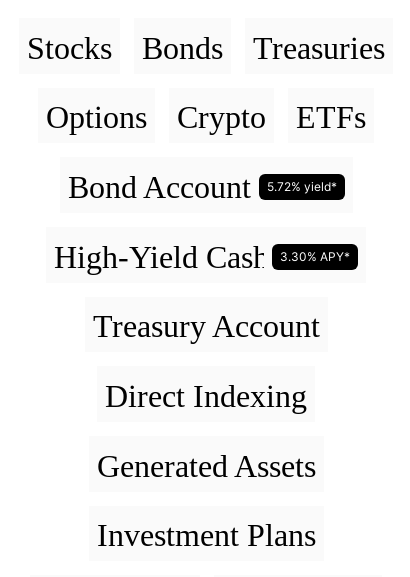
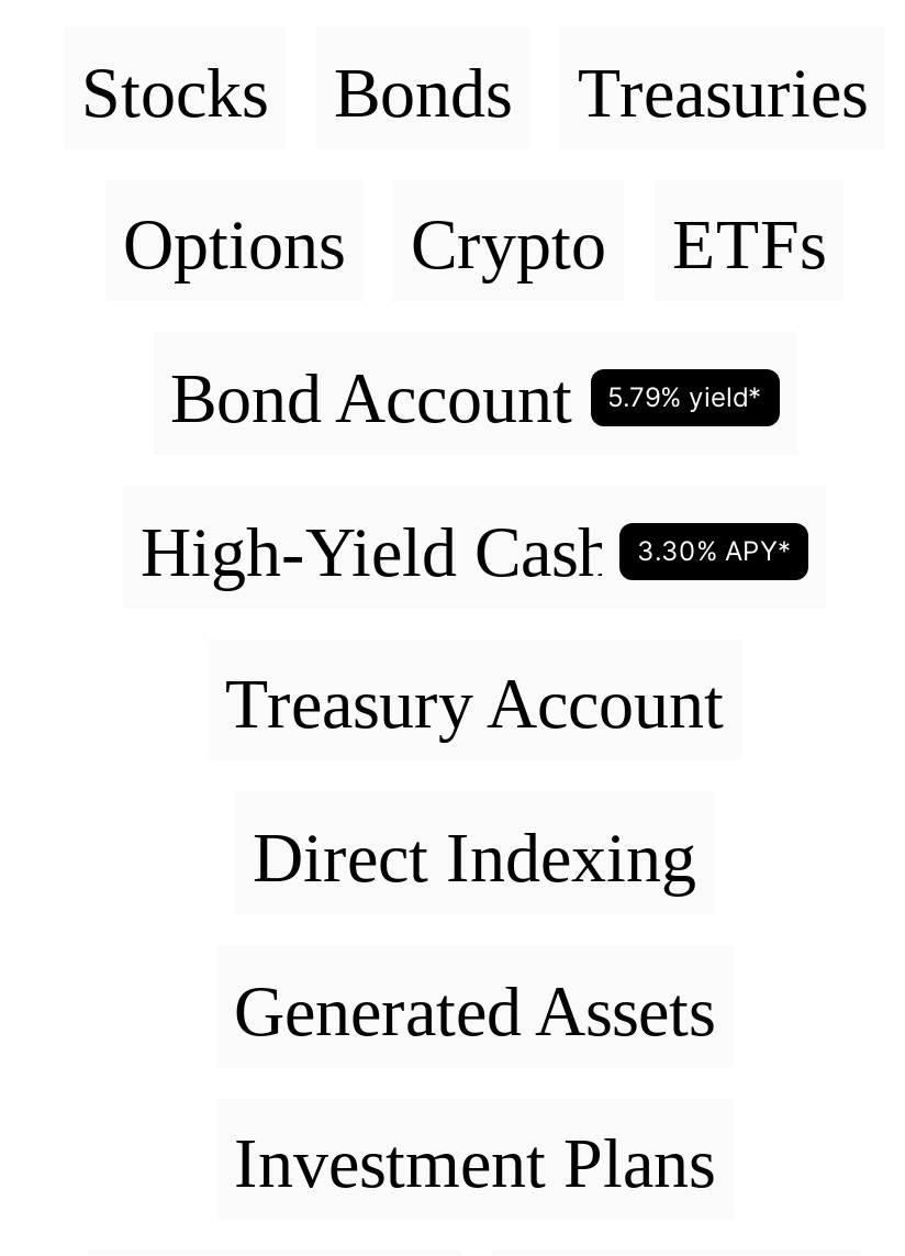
- Bond Account 5.72% yield*
+ Bond Account 5.79% yield*
